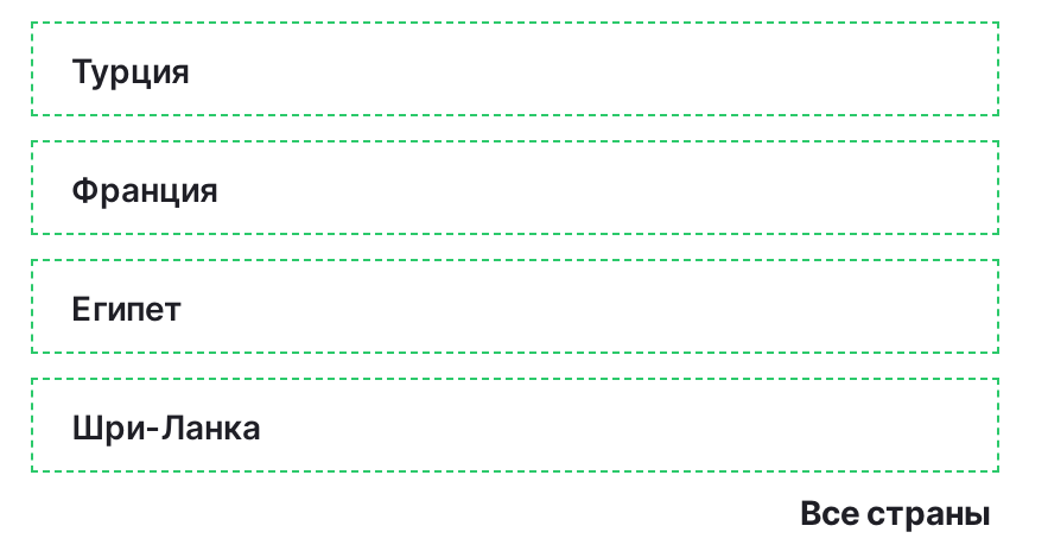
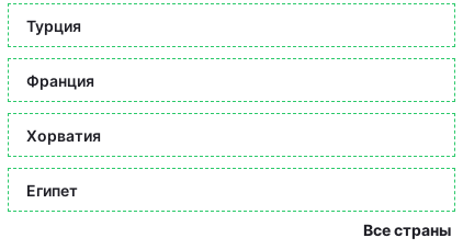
+ Хорватия

moved down: Египет

- Шри-Ланка
